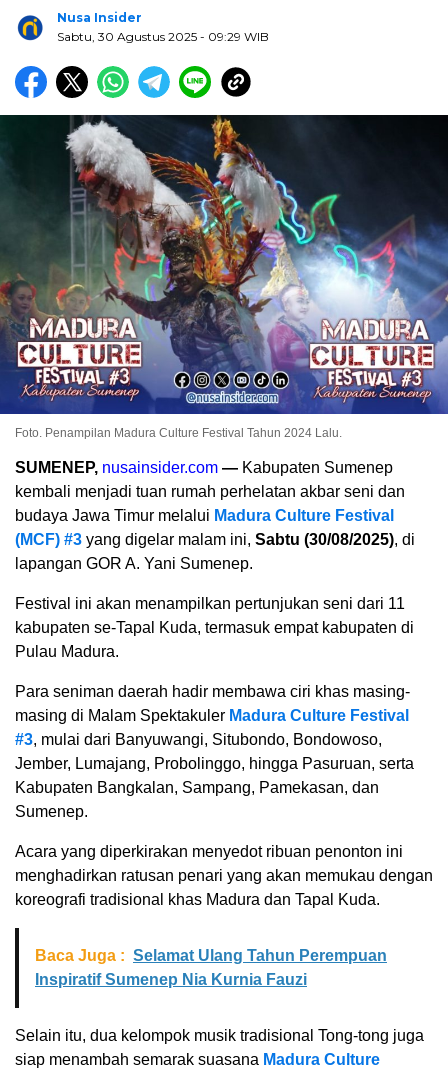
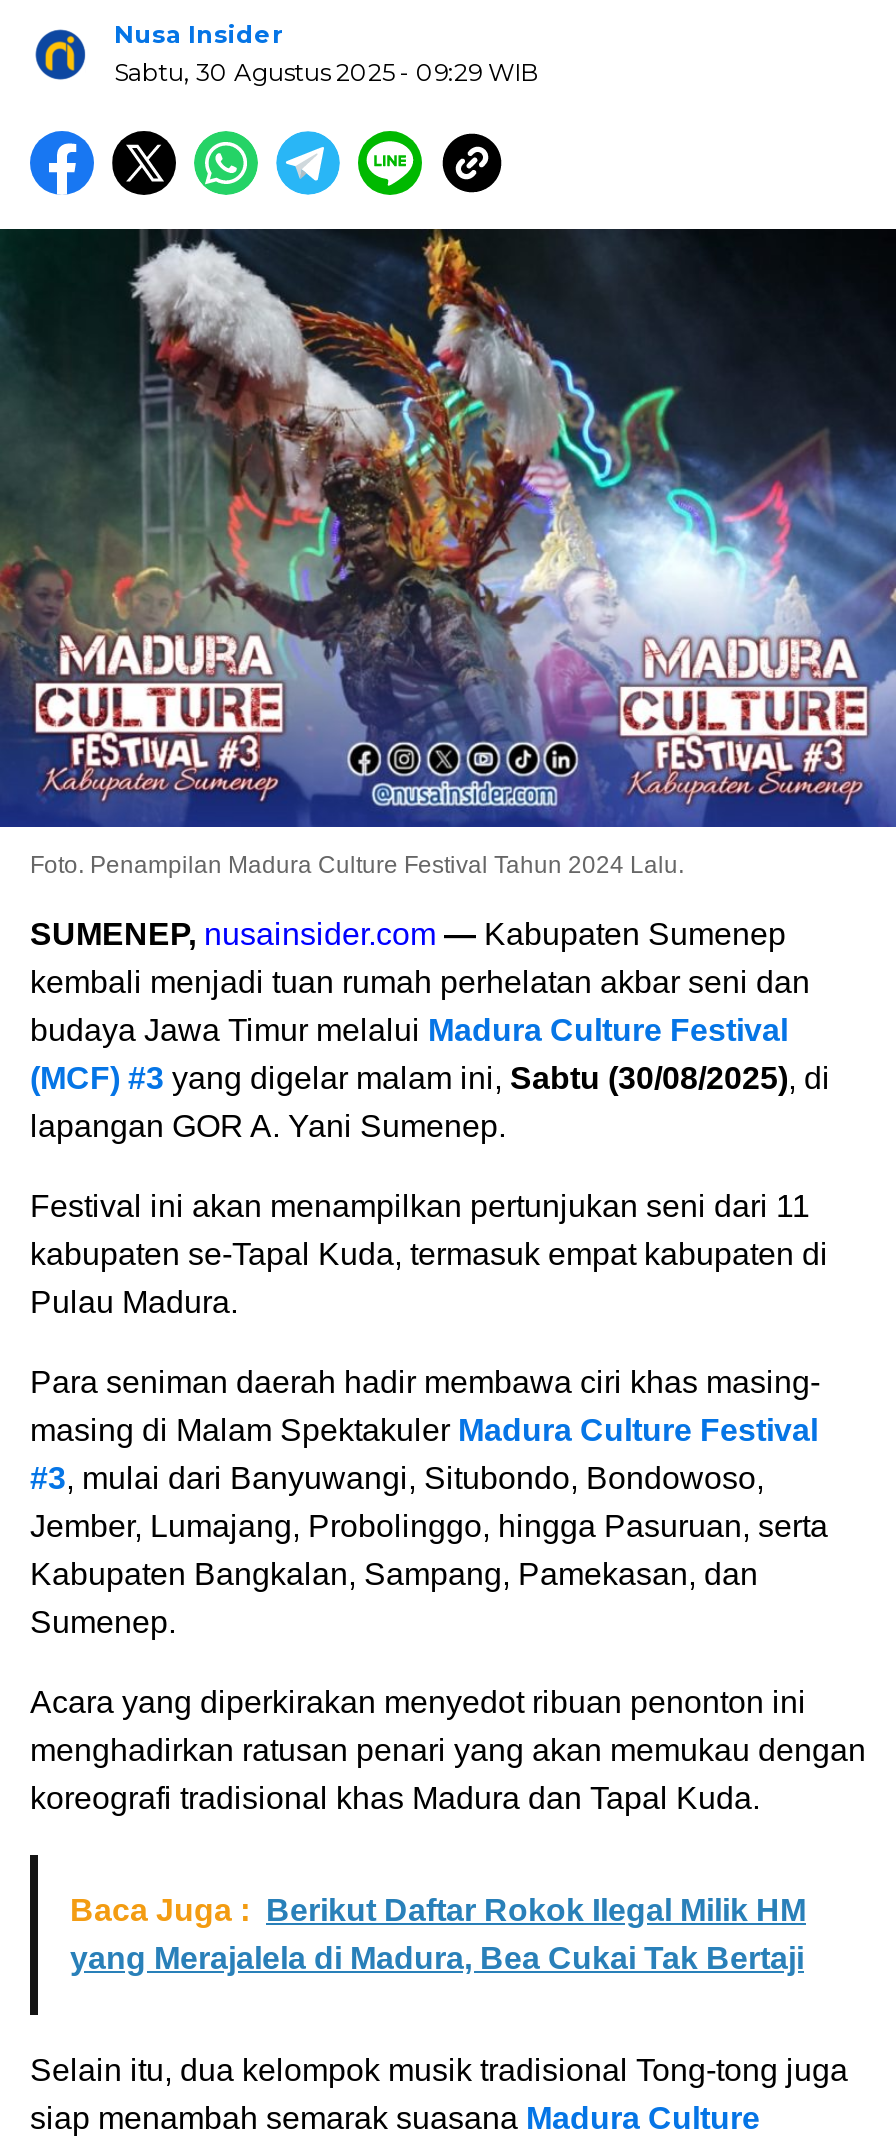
- Baca Juga : Selamat Ulang Tahun Perempuan
- Inspiratif Sumenep Nia Kurnia Fauzi
+ Baca Juga : Berikut Daftar Rokok Ilegal Milik HM
+ yang Merajalela di Madura, Bea Cukai Tak Bertaji
